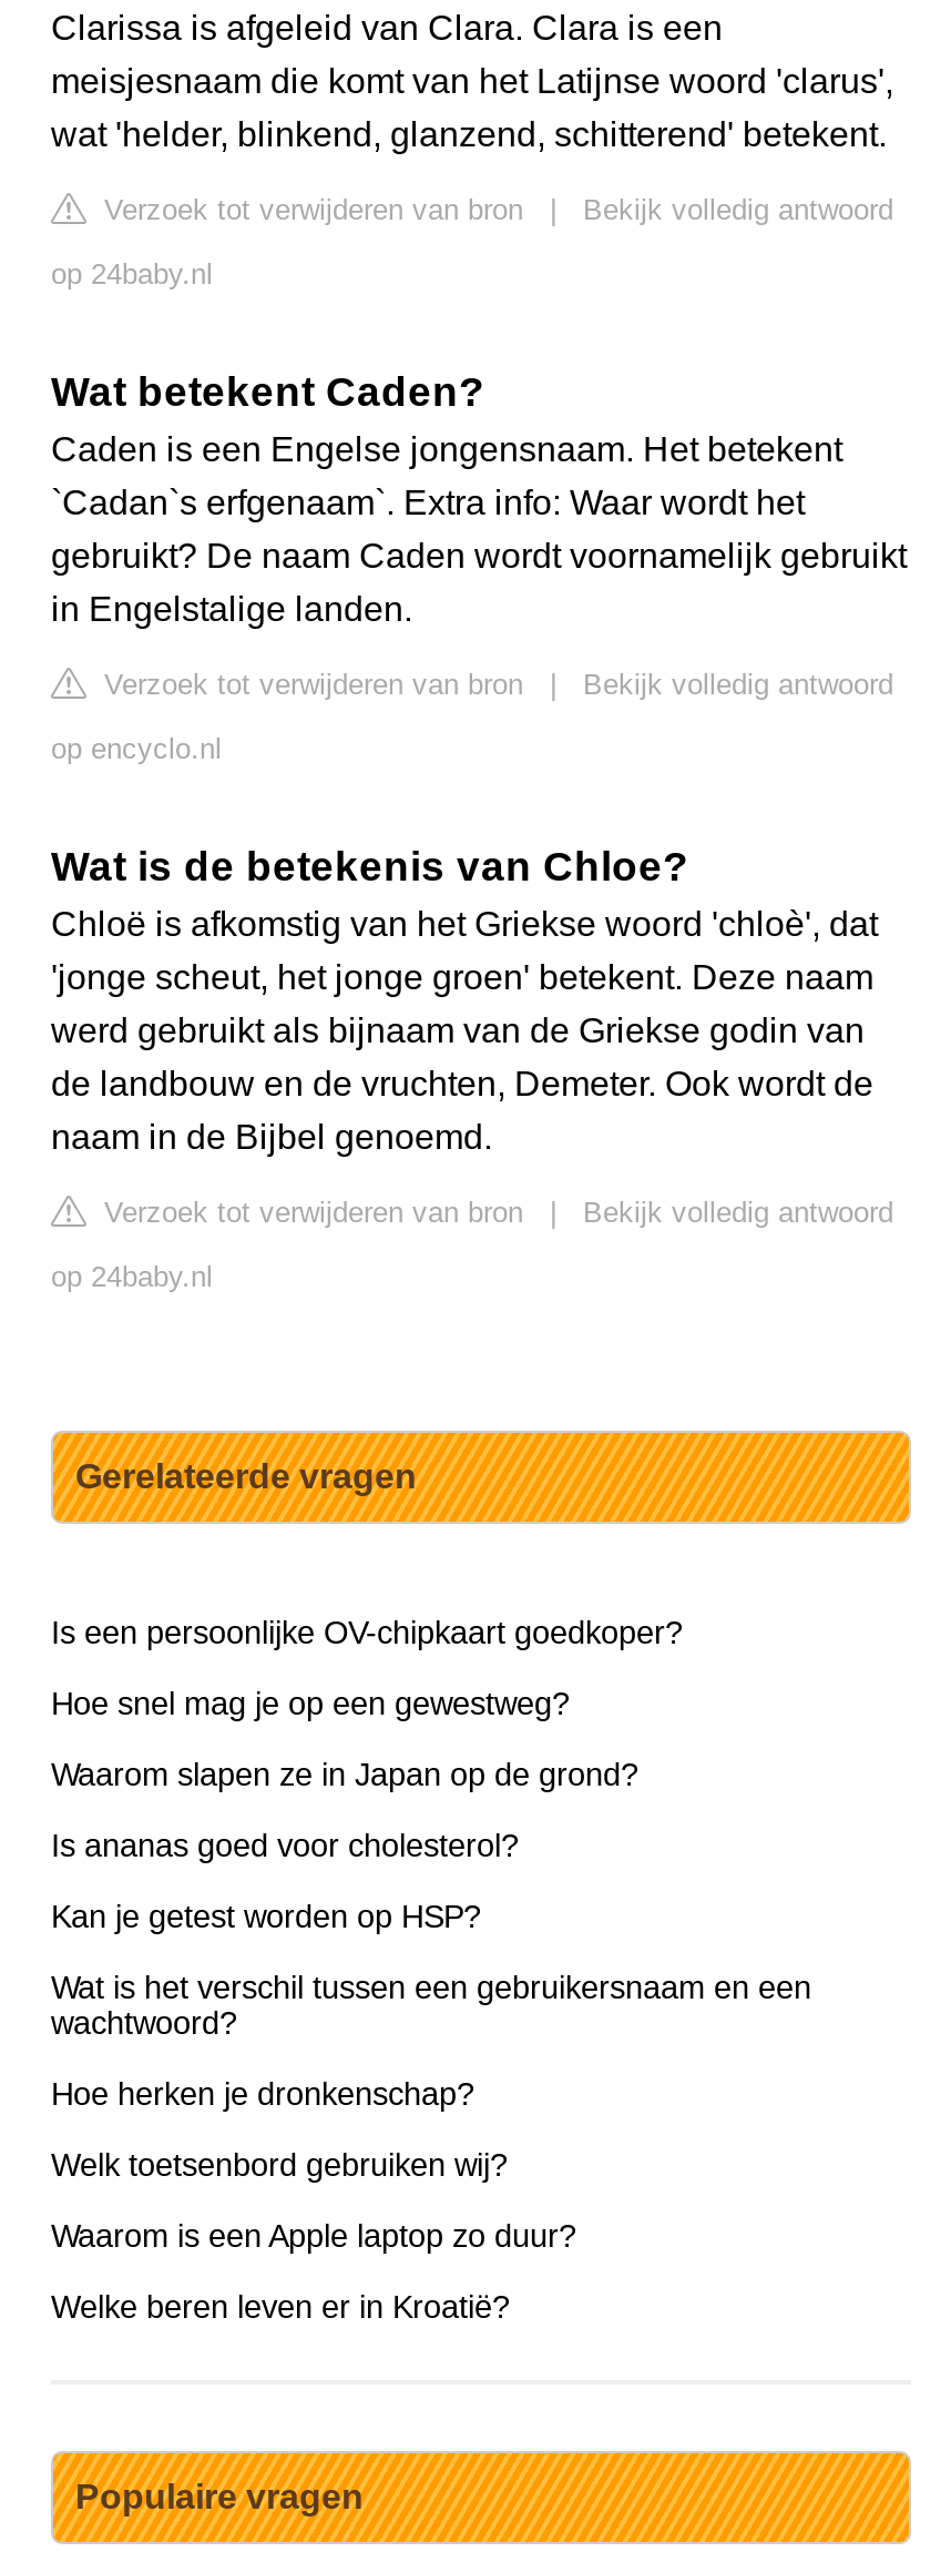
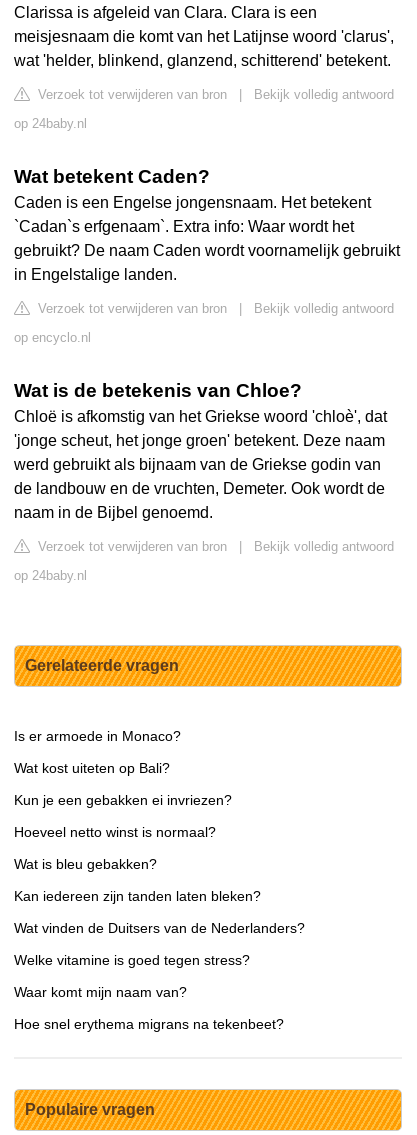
- Is een persoonlijke OV-chipkaart goedkoper?
+ Is er armoede in Monaco?

- Hoe snel mag je op een gewestweg?
+ Wat kost uiteten op Bali?

- Waarom slapen ze in Japan op de grond?
+ Kun je een gebakken ei invriezen?

- Is ananas goed voor cholesterol?
+ Hoeveel netto winst is normaal?

- Kan je getest worden op HSP?
+ Wat is bleu gebakken?

- Wat is het verschil tussen een gebruikersnaam en een
- wachtwoord?
+ Kan iedereen zijn tanden laten bleken?

- Hoe herken je dronkenschap?
+ Wat vinden de Duitsers van de Nederlanders?

- Welk toetsenbord gebruiken wij?
+ Welke vitamine is goed tegen stress?

- Waarom is een Apple laptop zo duur?
+ Waar komt mijn naam van?

- Welke beren leven er in Kroatië?
+ Hoe snel erythema migrans na tekenbeet?
